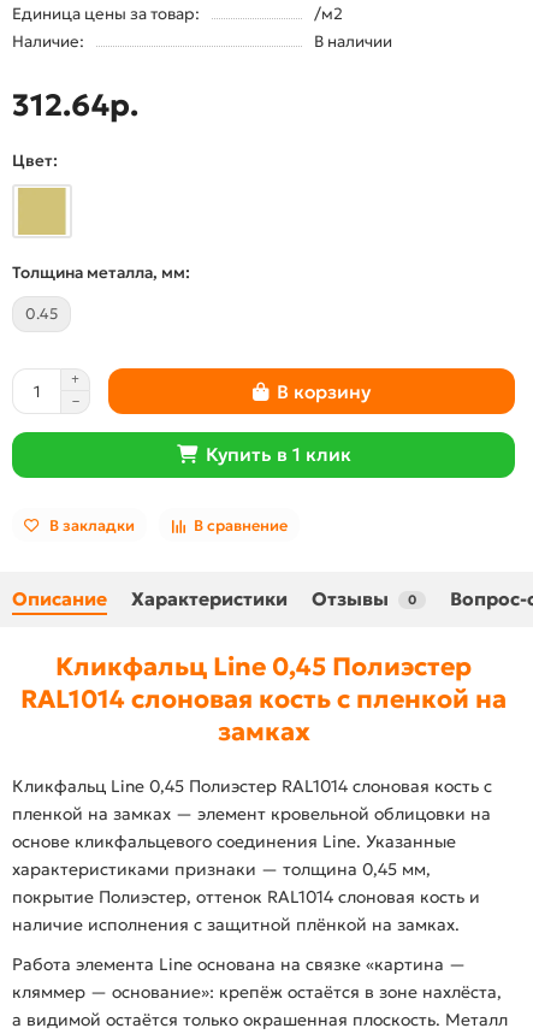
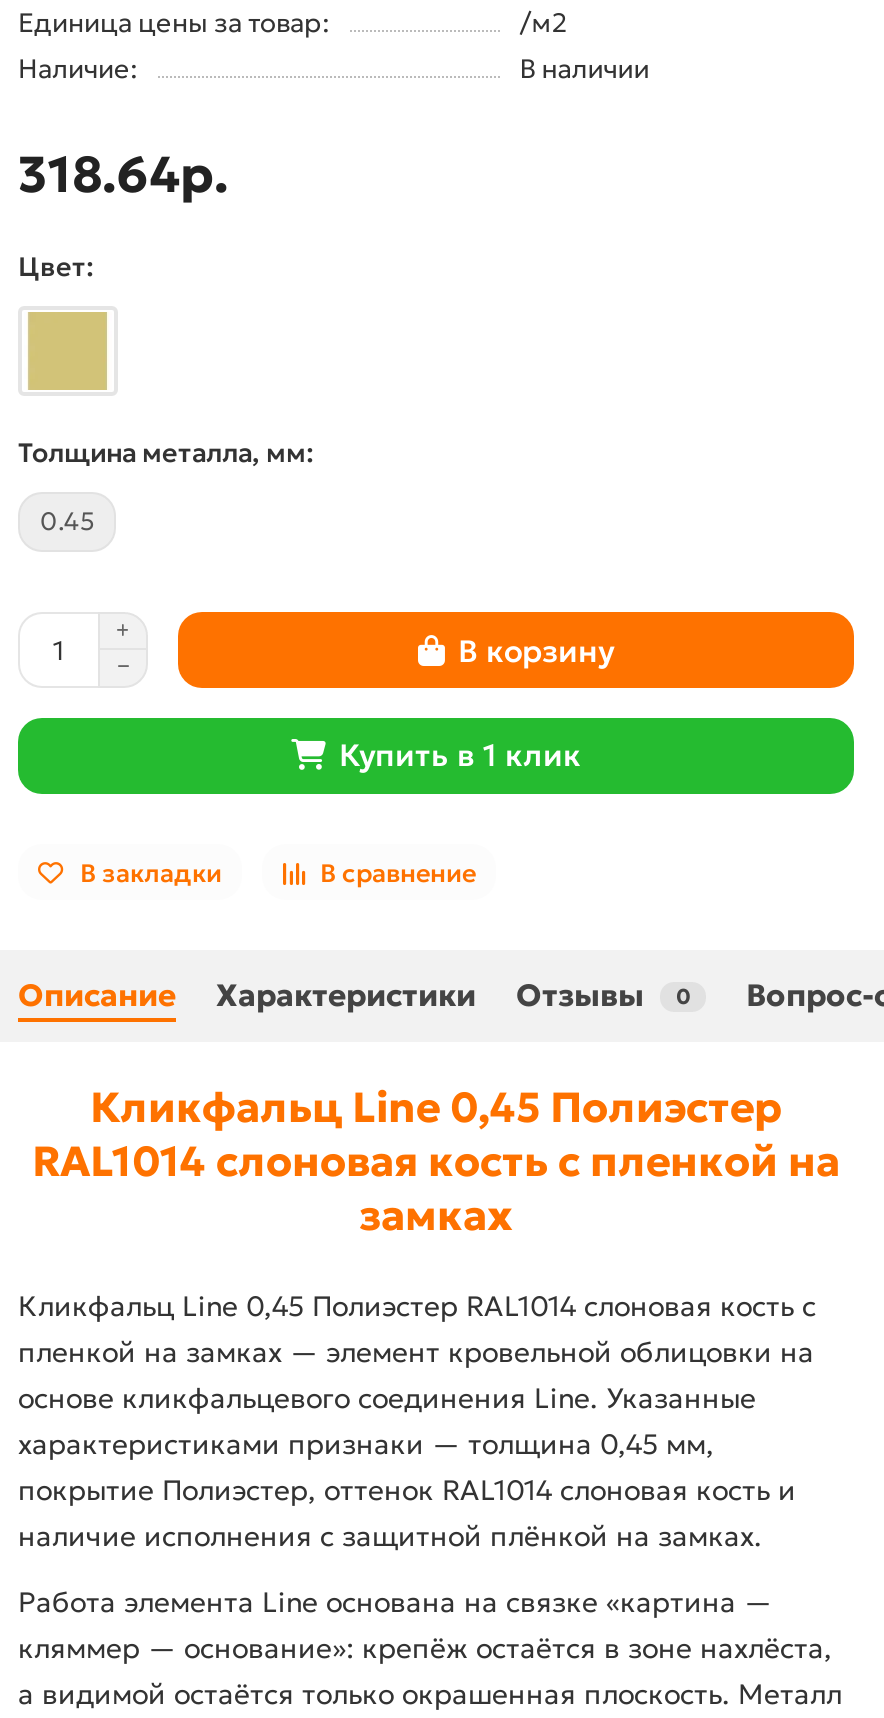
- 312.64р.
+ 318.64р.
